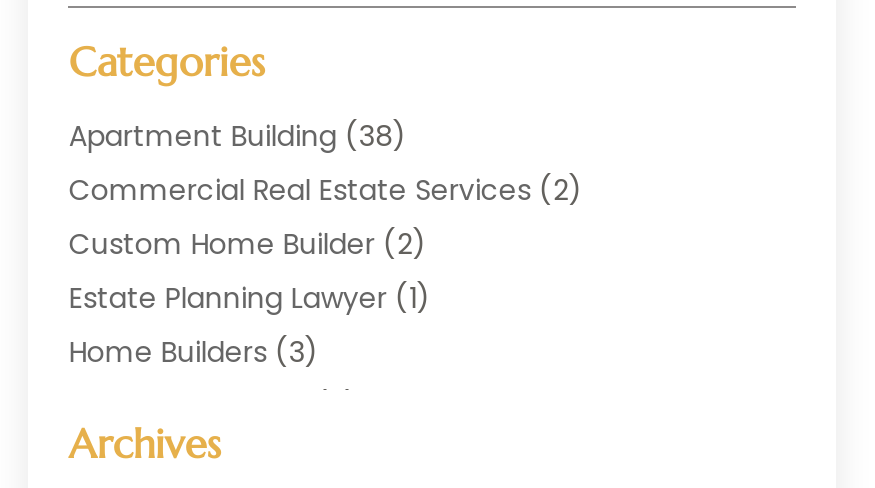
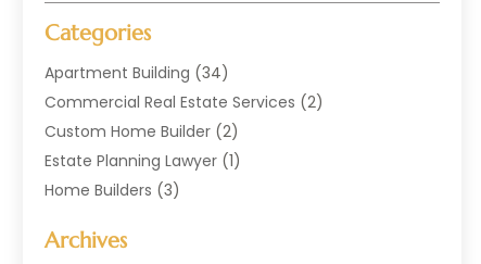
- Apartment Building (38)
+ Apartment Building (34)
